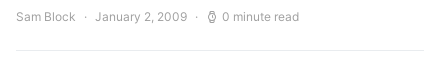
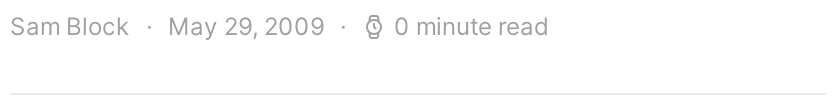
- Sam Block January 2, 2009
+ Sam Block May 29, 2009
